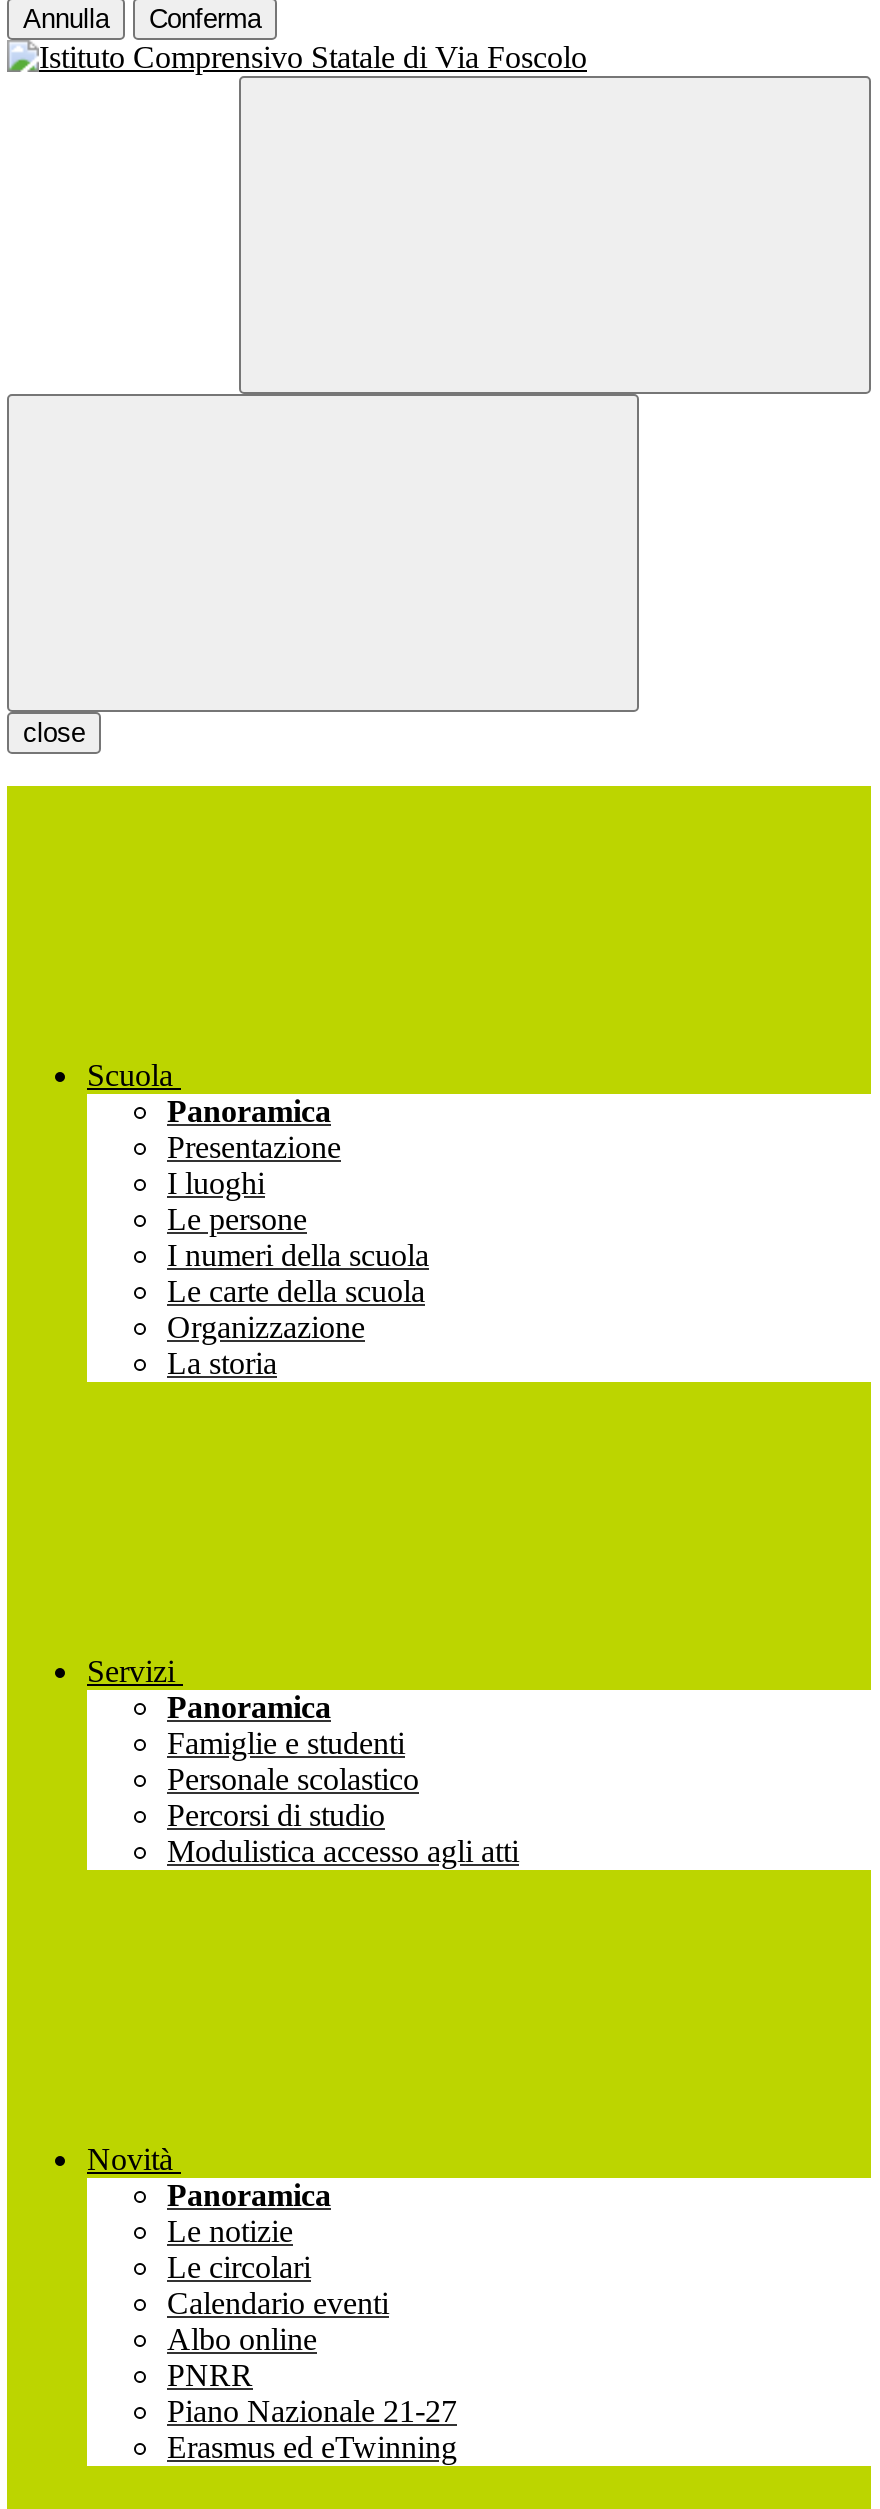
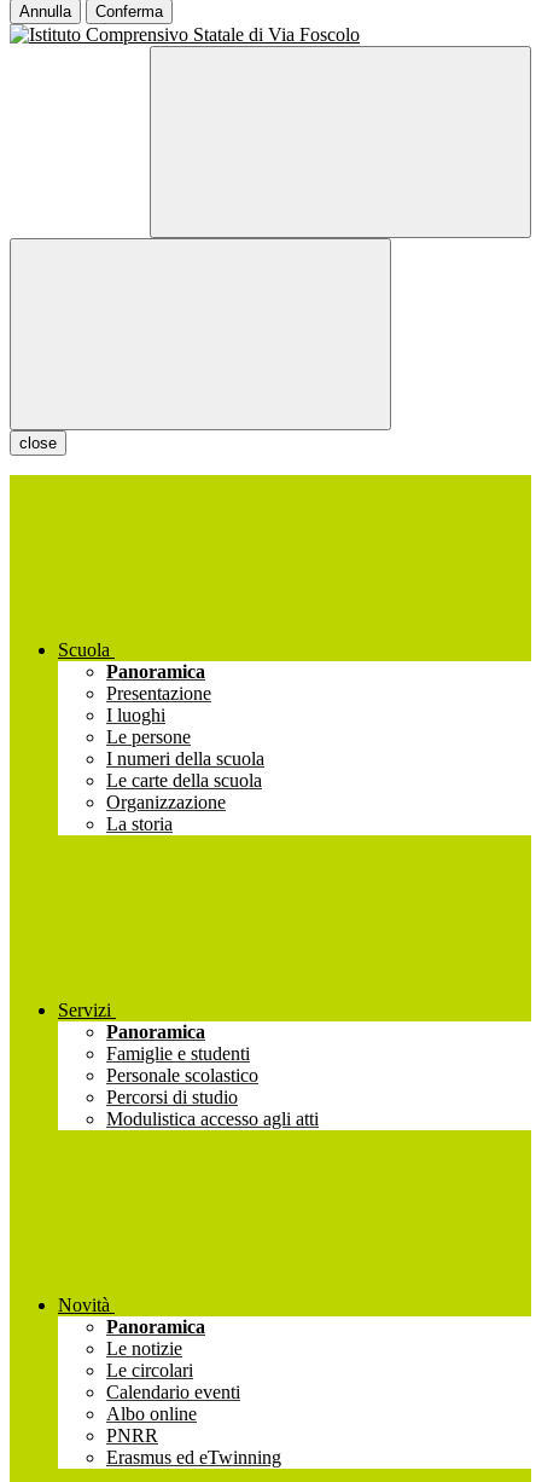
- Piano Nazionale 21-27
